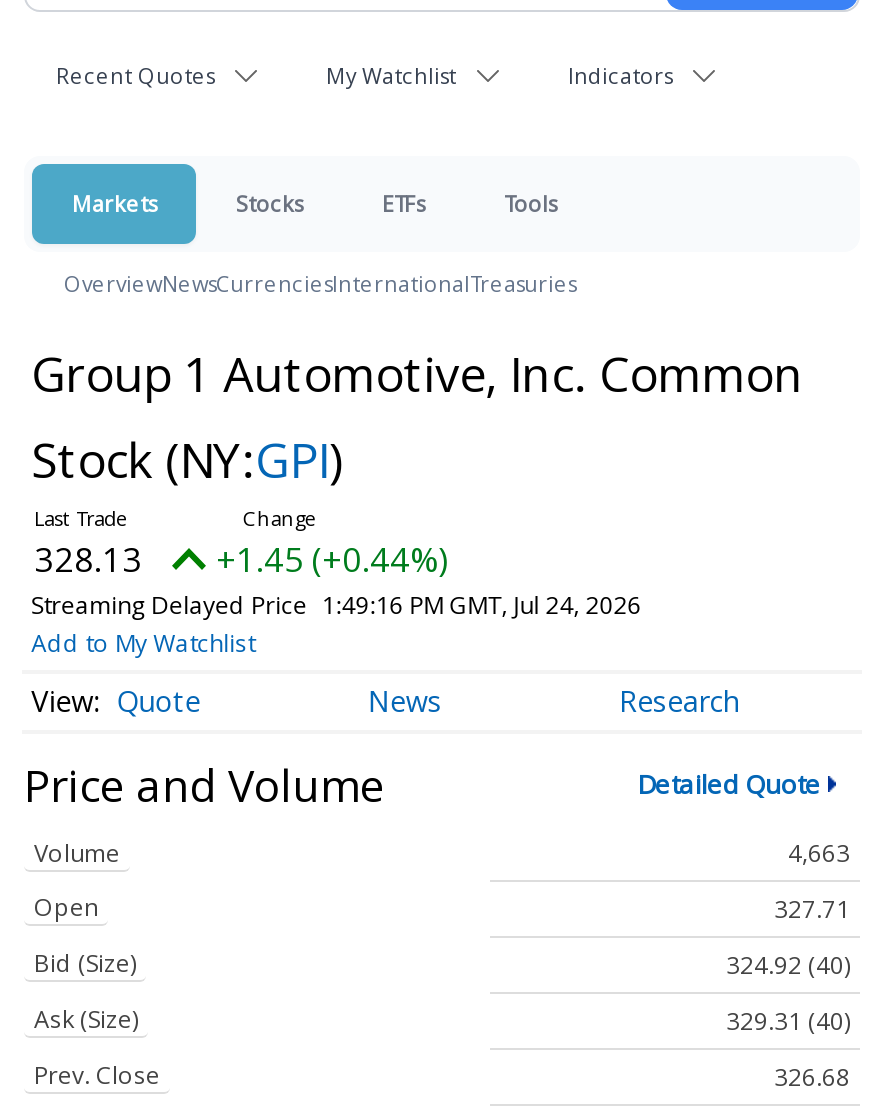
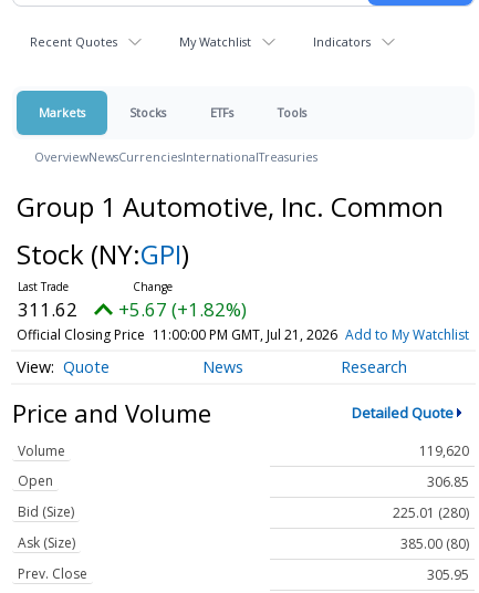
- 328.13
- +1.45 (+0.44%)
- Streaming Delayed Price 1:49:16 PM GMT, Jul 24, 2026
- Add to My Watchlist
+ 311.62
+ +5.67 (+1.82%)
+ Official Closing Price 11:00:00 PM GMT, Jul 21, 2026 Add to My Watchlist

- 4,663
+ 119,620

- 327.71
+ 306.85

- 324.92 (40)
+ 225.01 (280)

- 329.31 (40)
+ 385.00 (80)

- 326.68
+ 305.95
